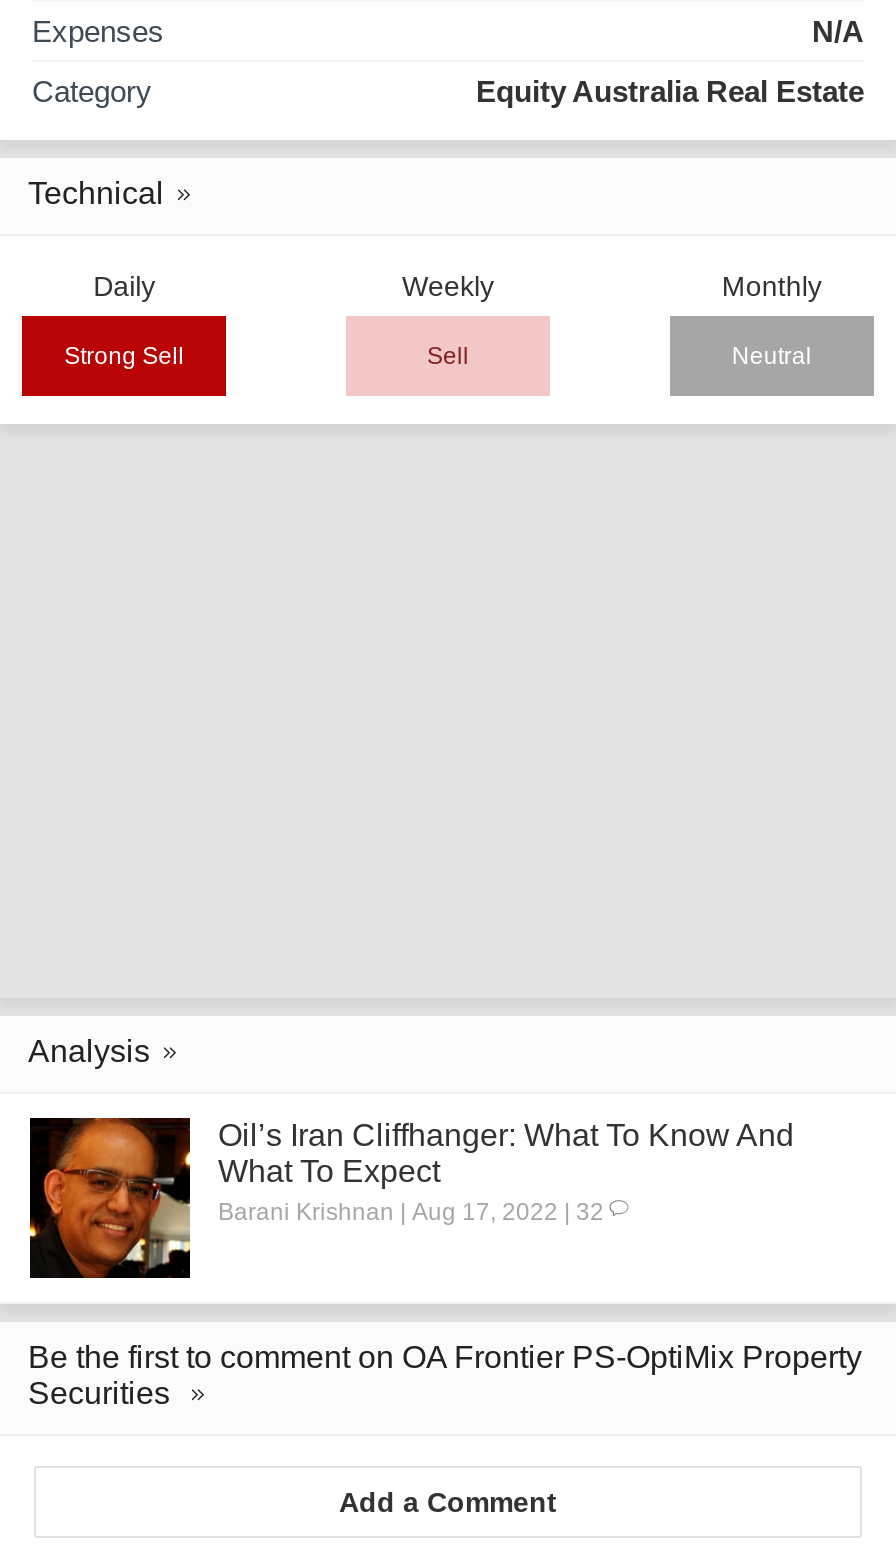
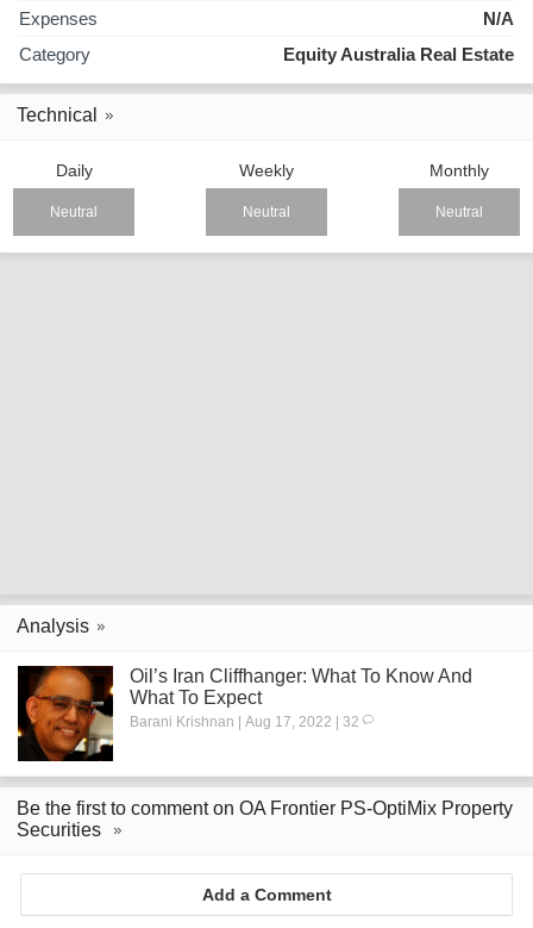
- Strong Sell
- Sell
+ Neutral
+ Neutral
